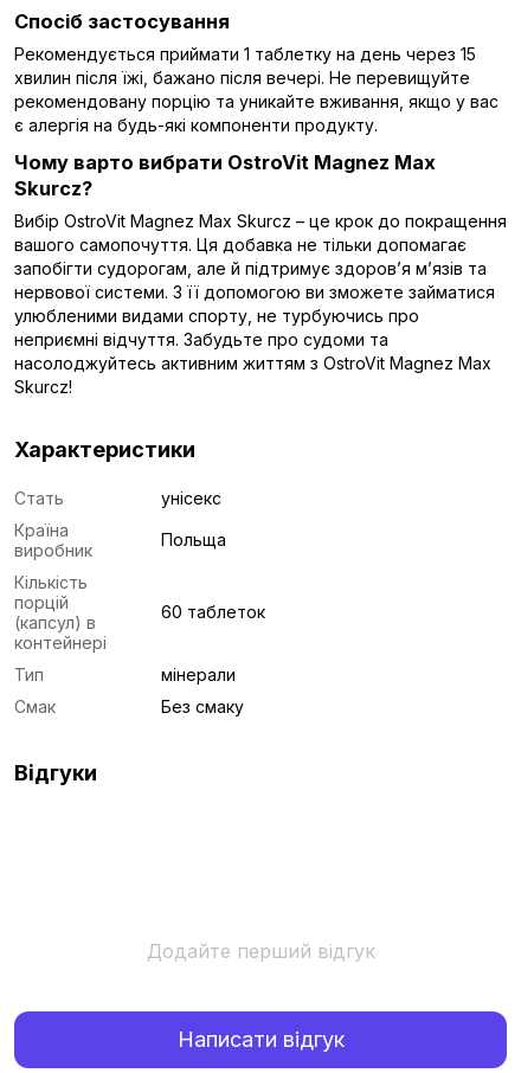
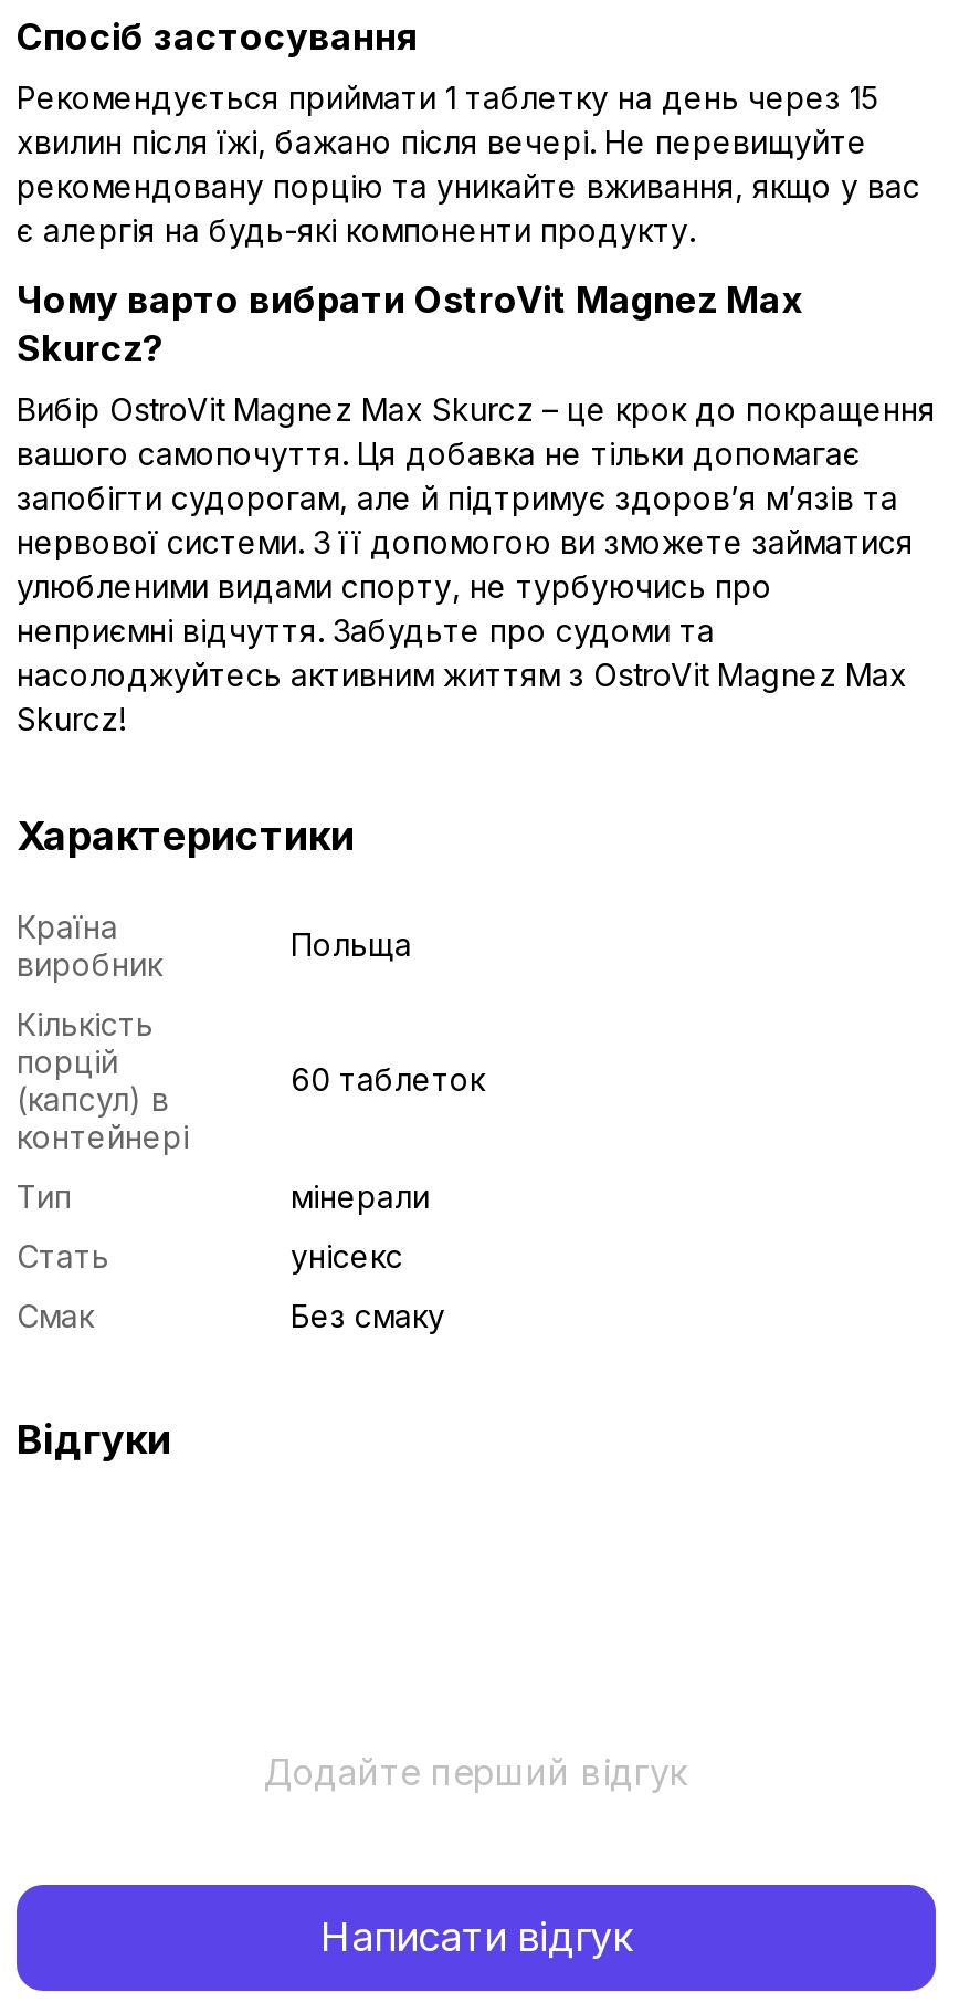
moved down: Стать | унісекс

moved up: Країна | виробник | Польща | ... | Тип | мінерали
